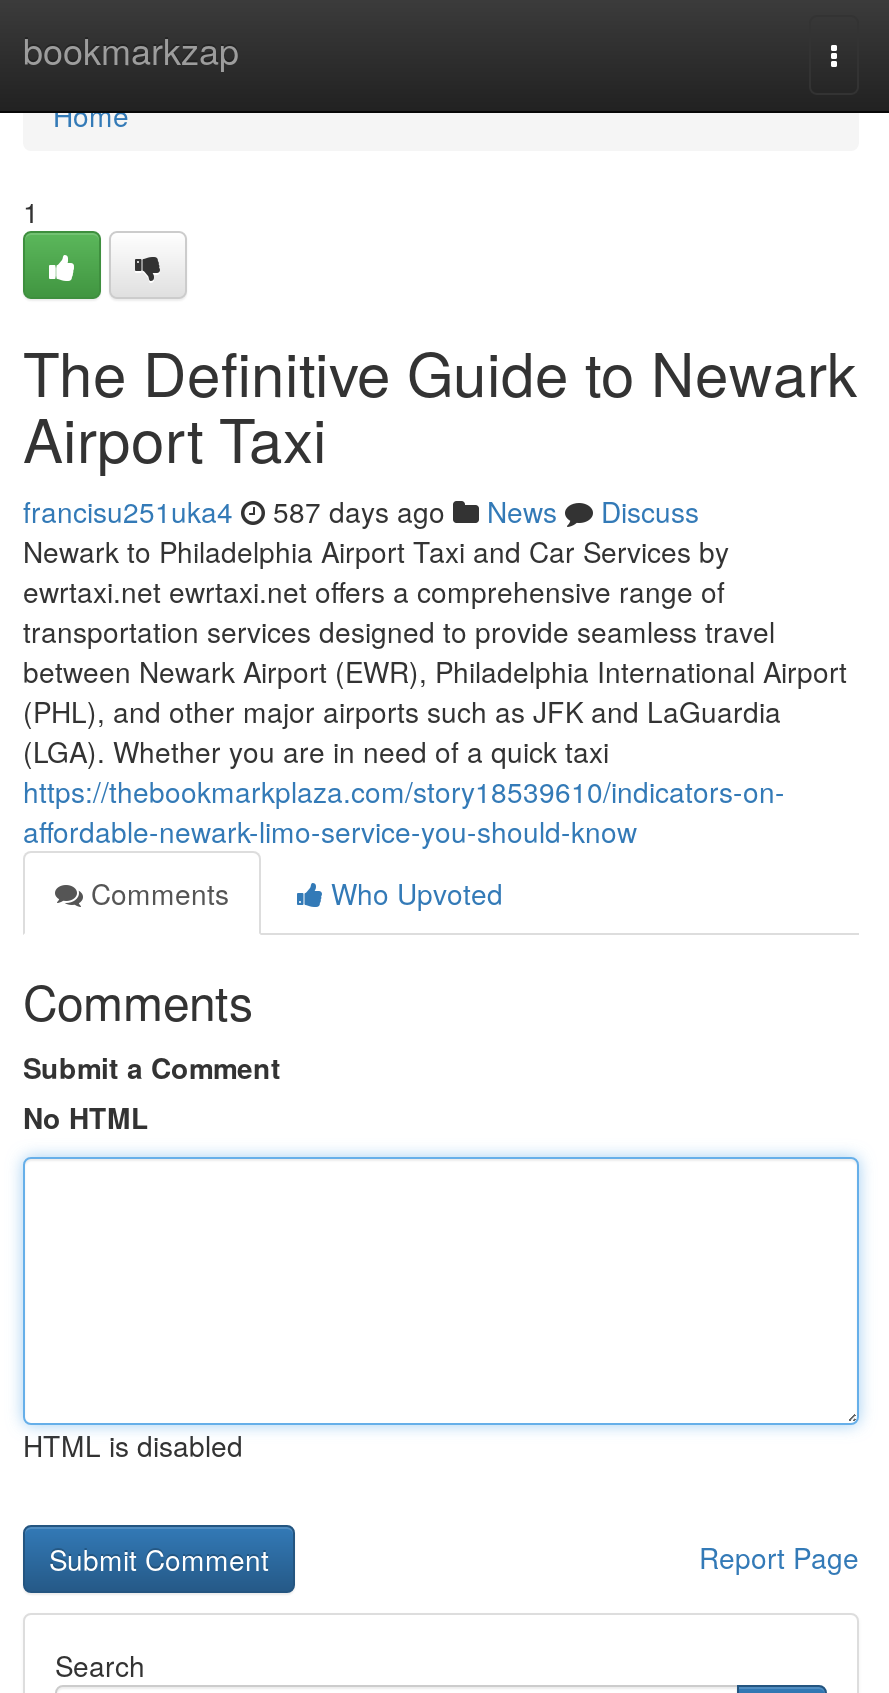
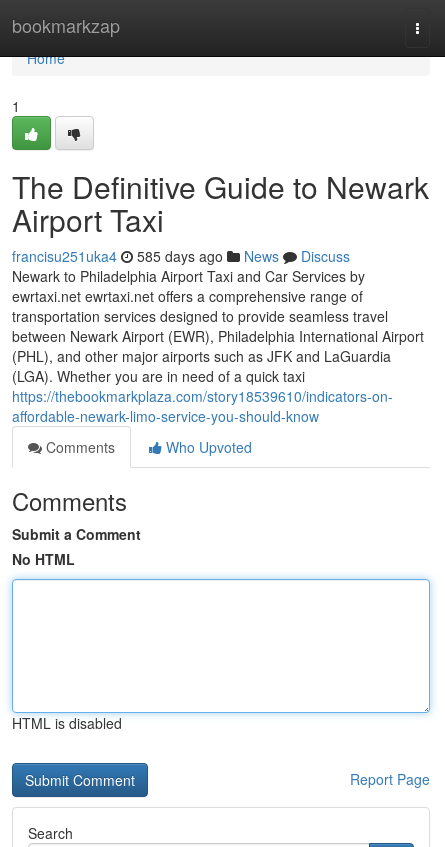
- francisu251uka4 587 days ago News Discuss
+ francisu251uka4 585 days ago News Discuss
